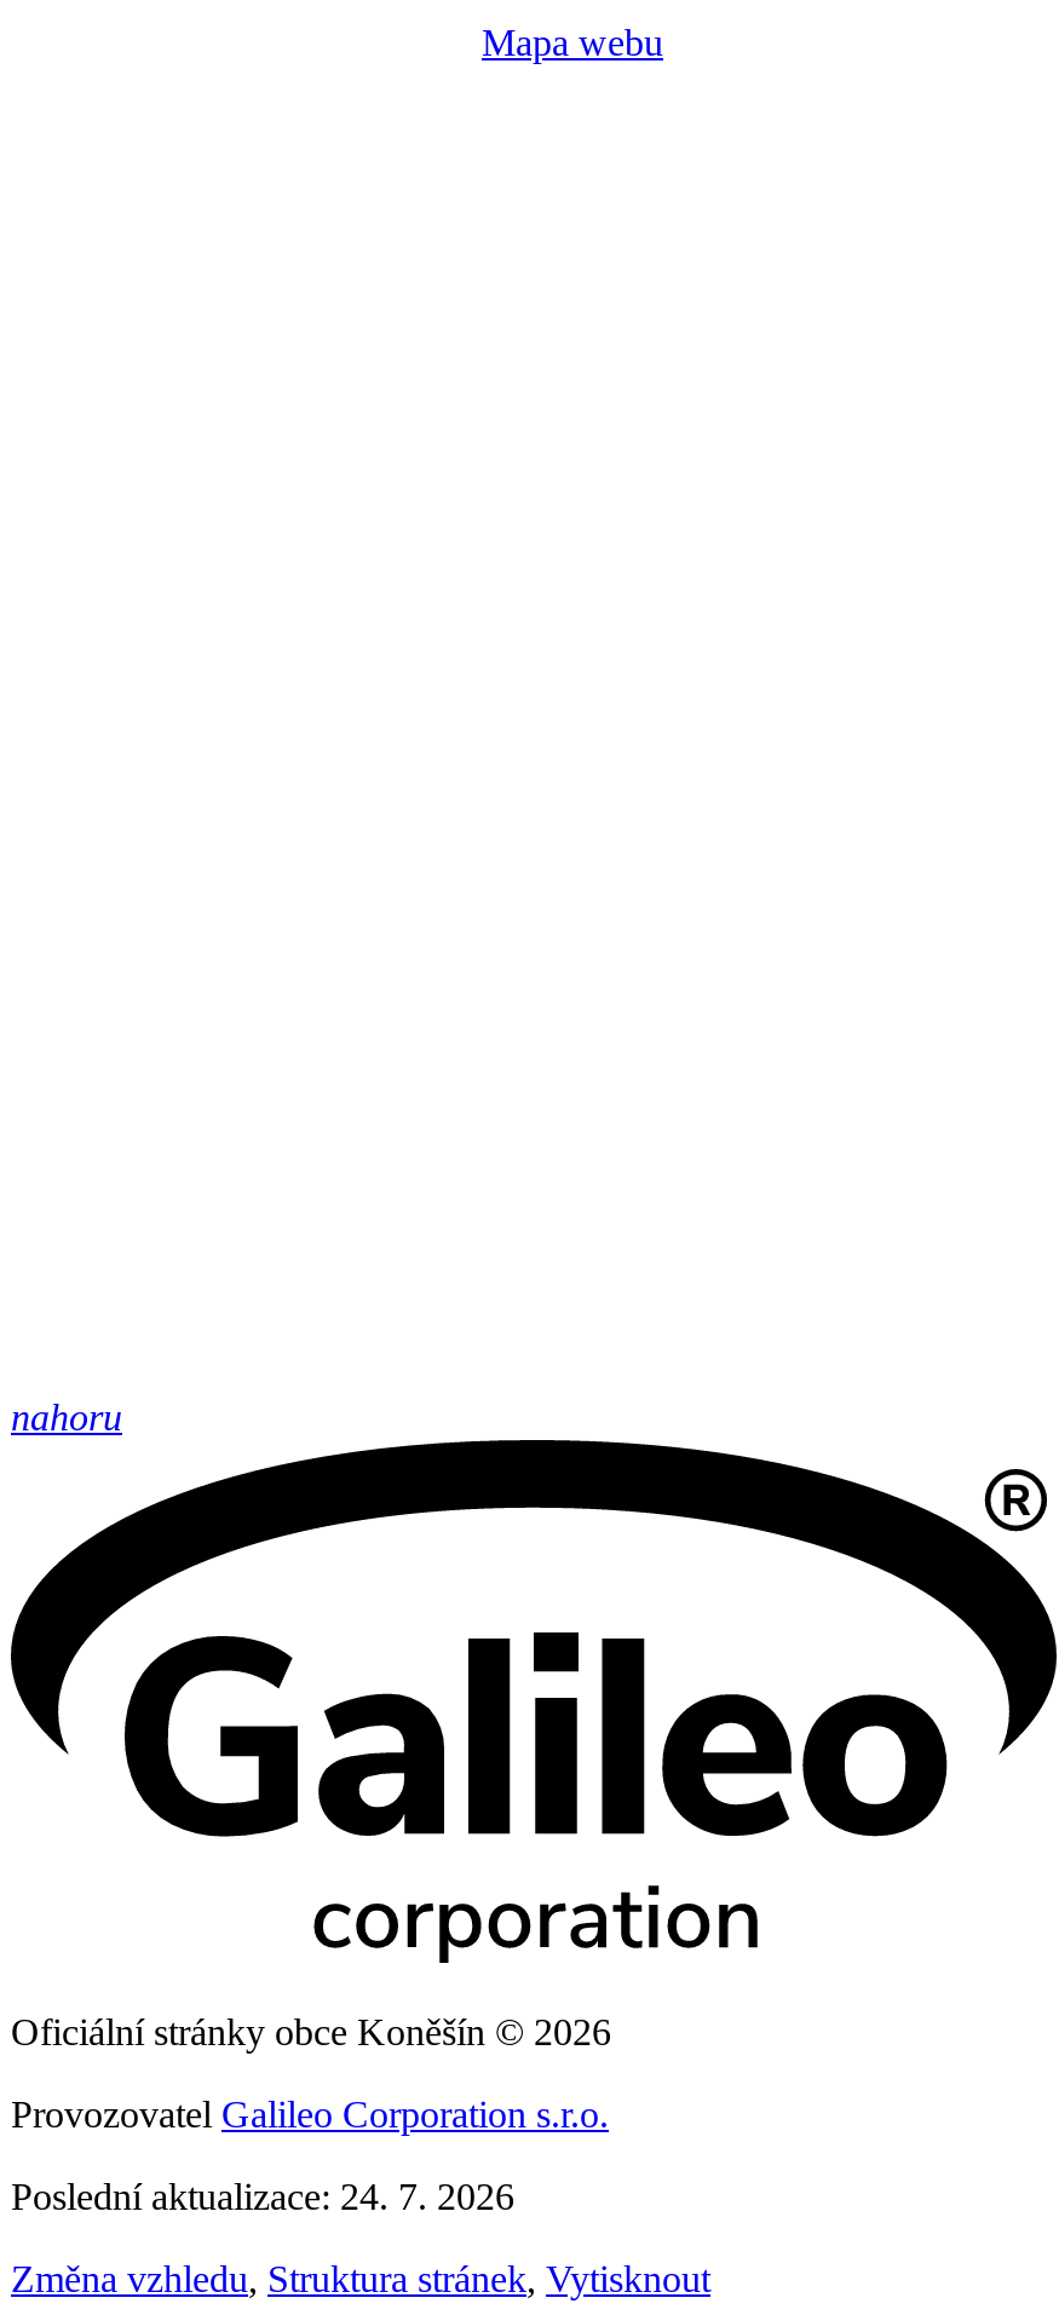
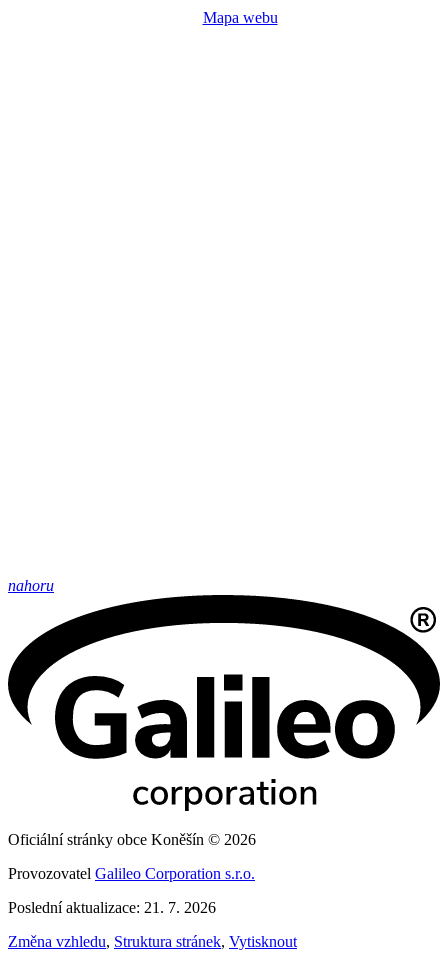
- Poslední aktualizace: 24. 7. 2026
+ Poslední aktualizace: 21. 7. 2026
